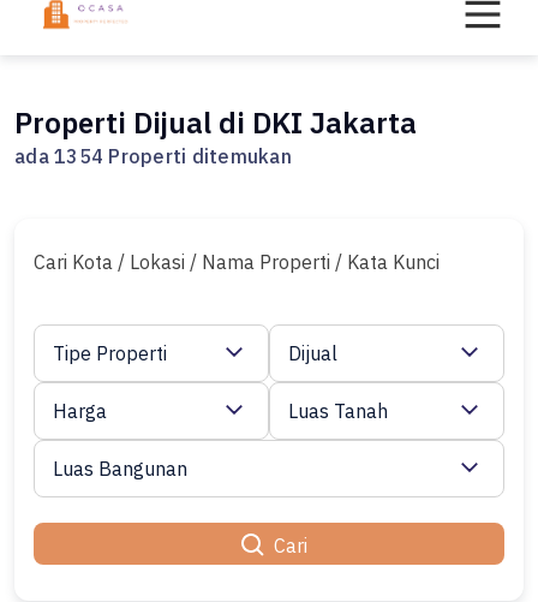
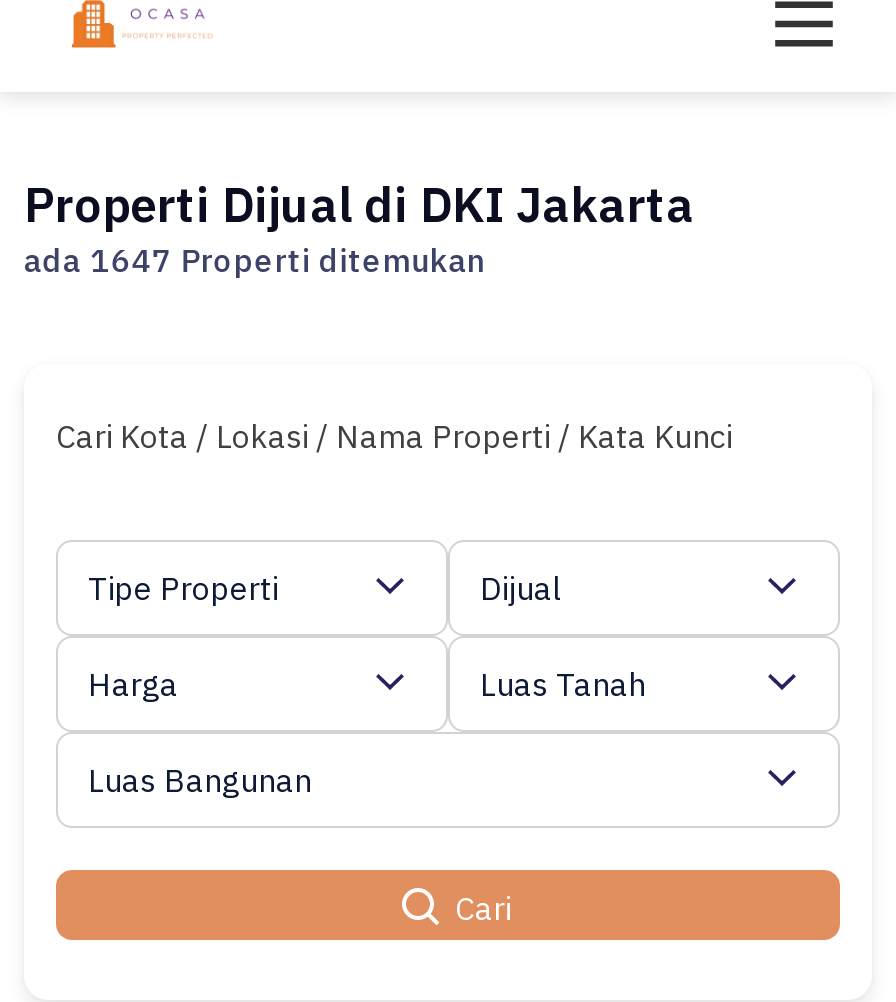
- ada 1354 Properti ditemukan
+ ada 1647 Properti ditemukan
